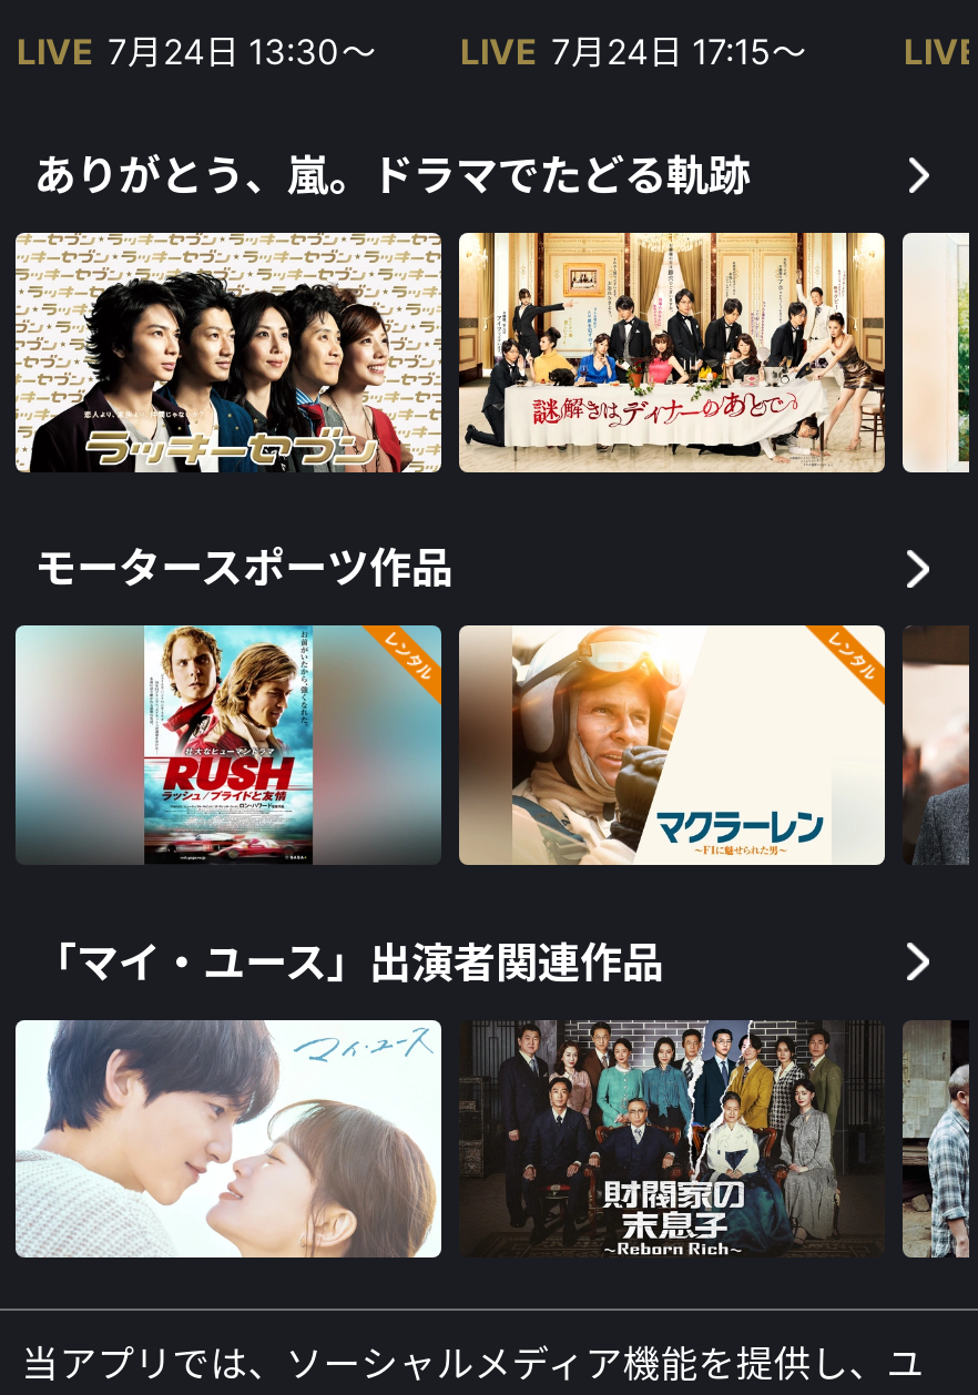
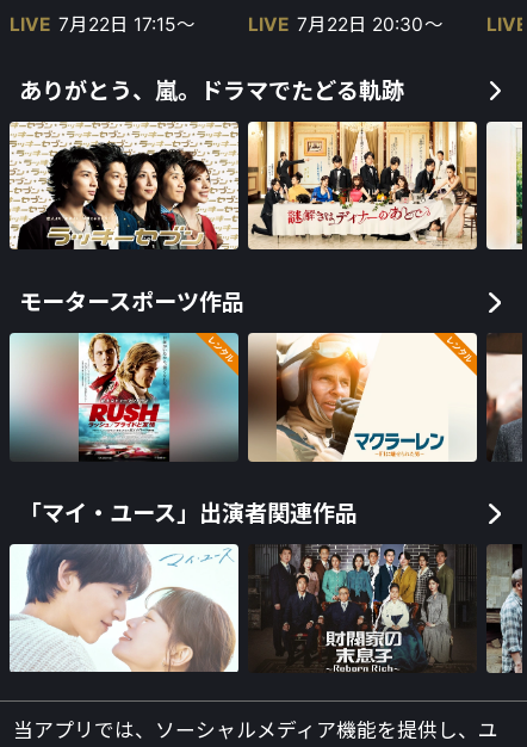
- LIVE 7月24日 13:30
+ LIVE 7月22日 17:15

- LIVE 7月24日 17:15
+ LIVE 7月22日 20:30
